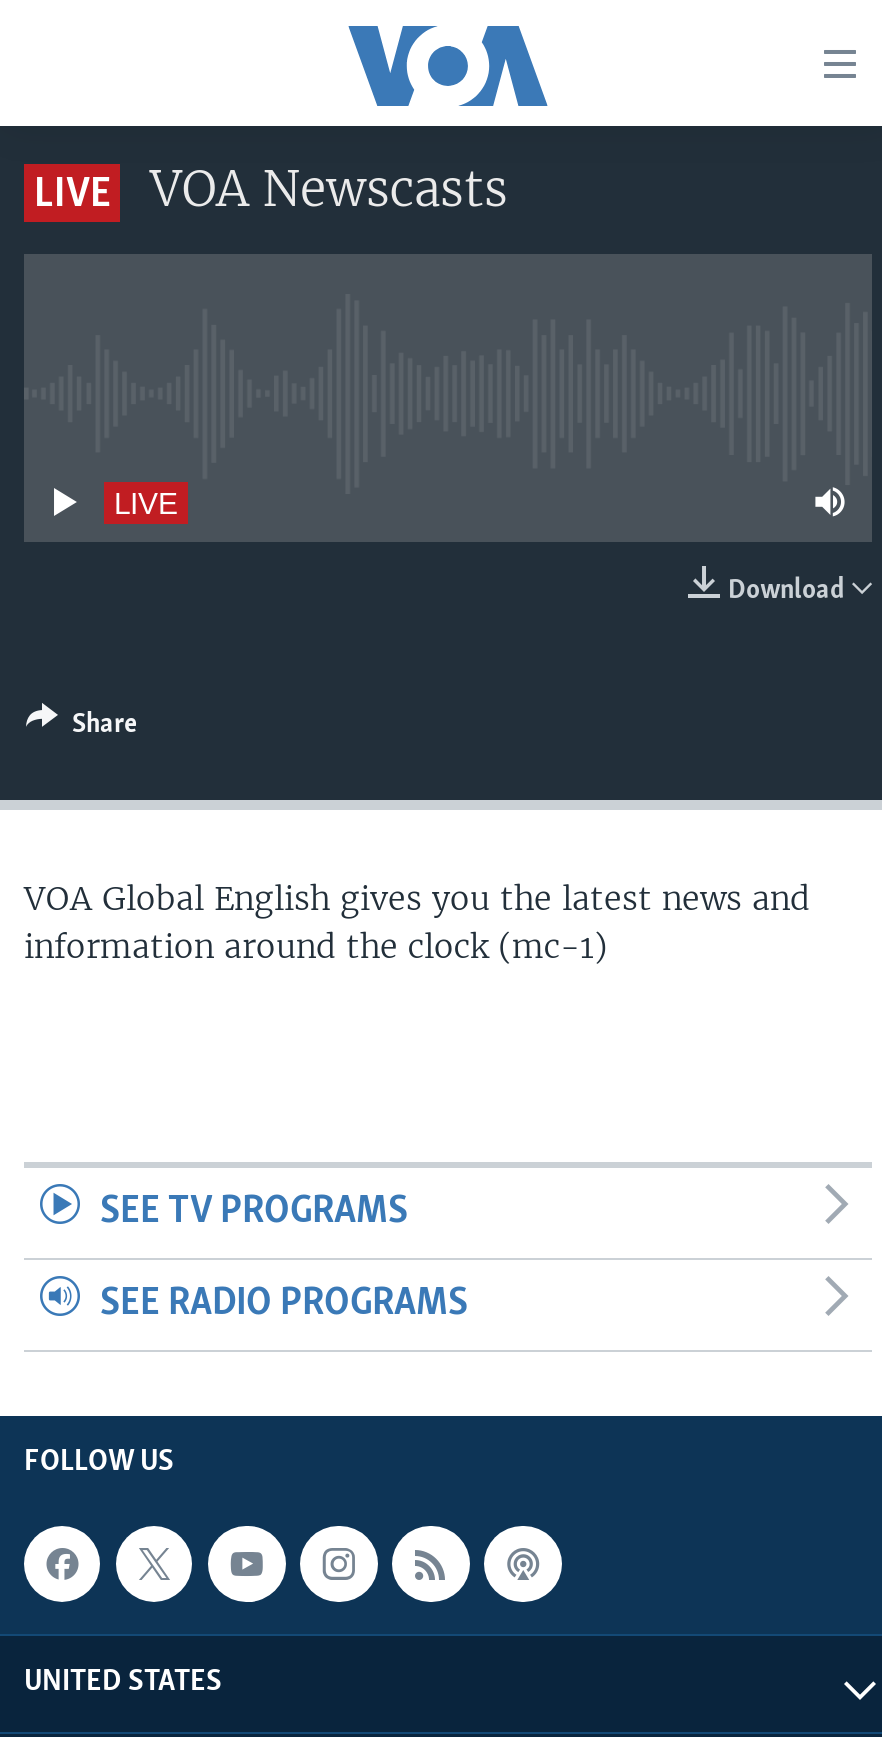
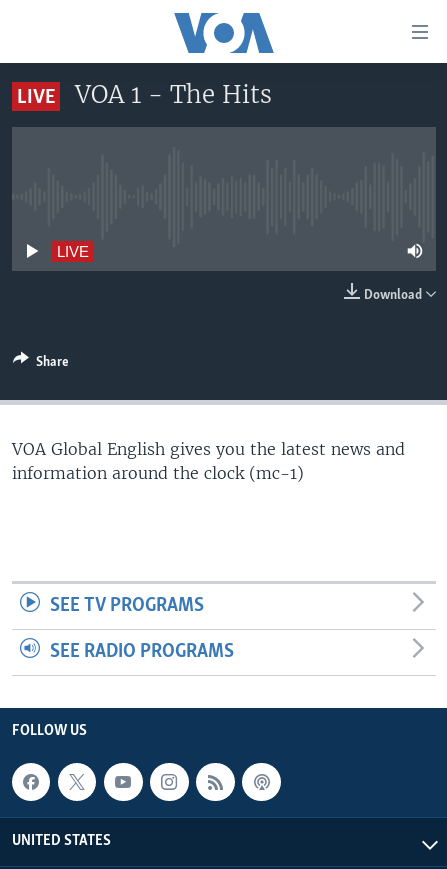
- VOA Newscasts
+ VOA 1 - The Hits
